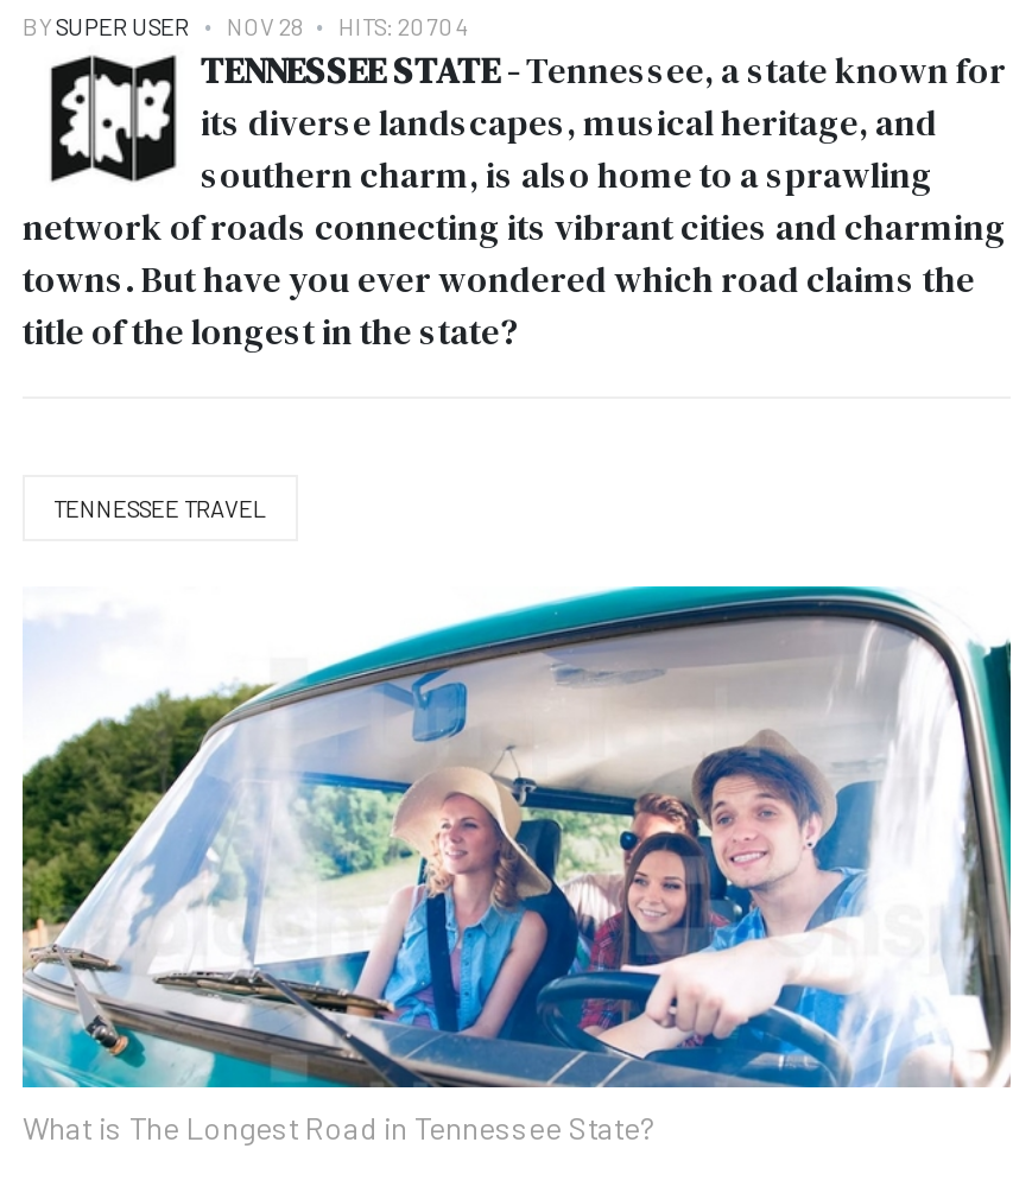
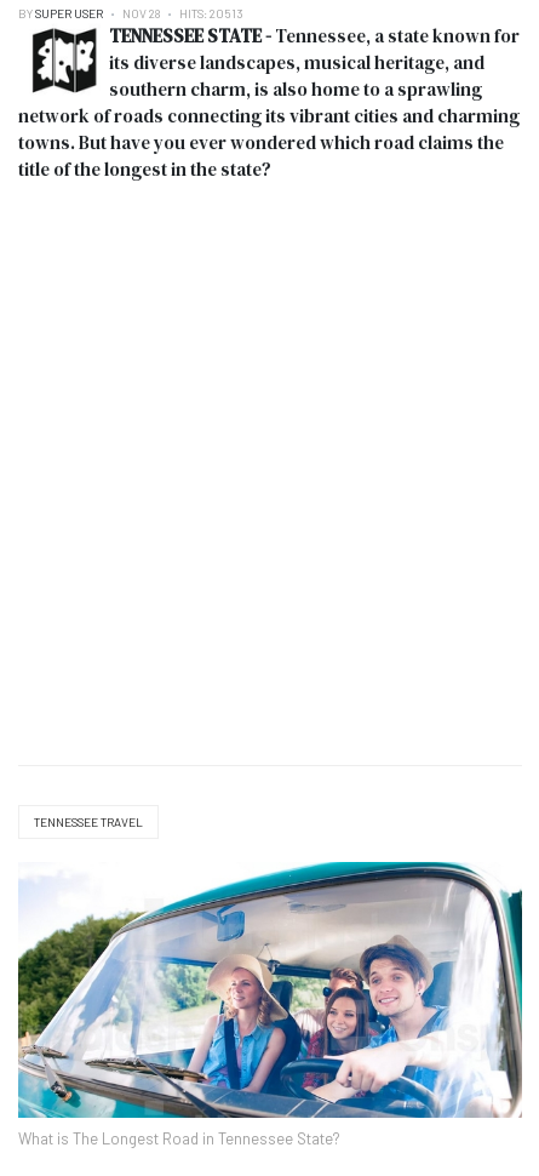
- BY SUPER USER NOV 28 HITS: 20704
+ BY SUPER USER NOV 28 HITS: 20513
